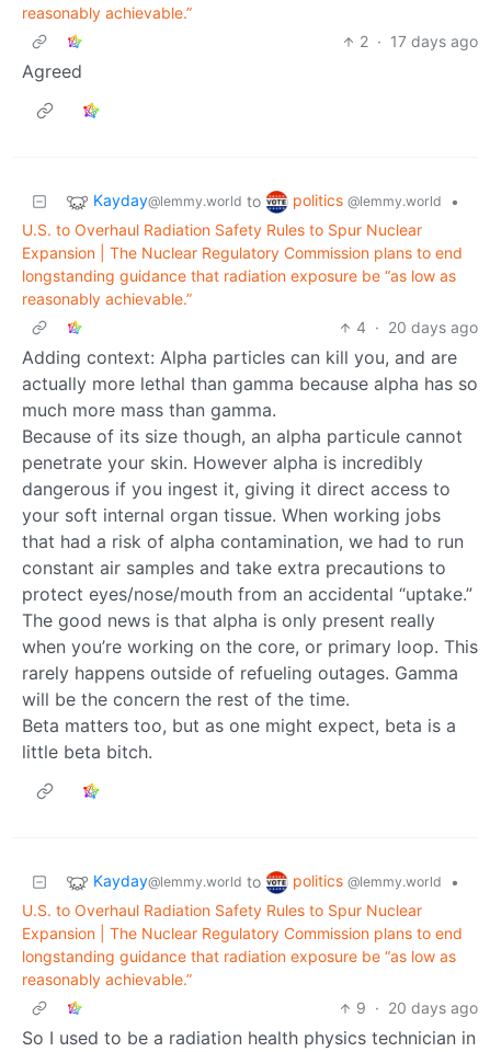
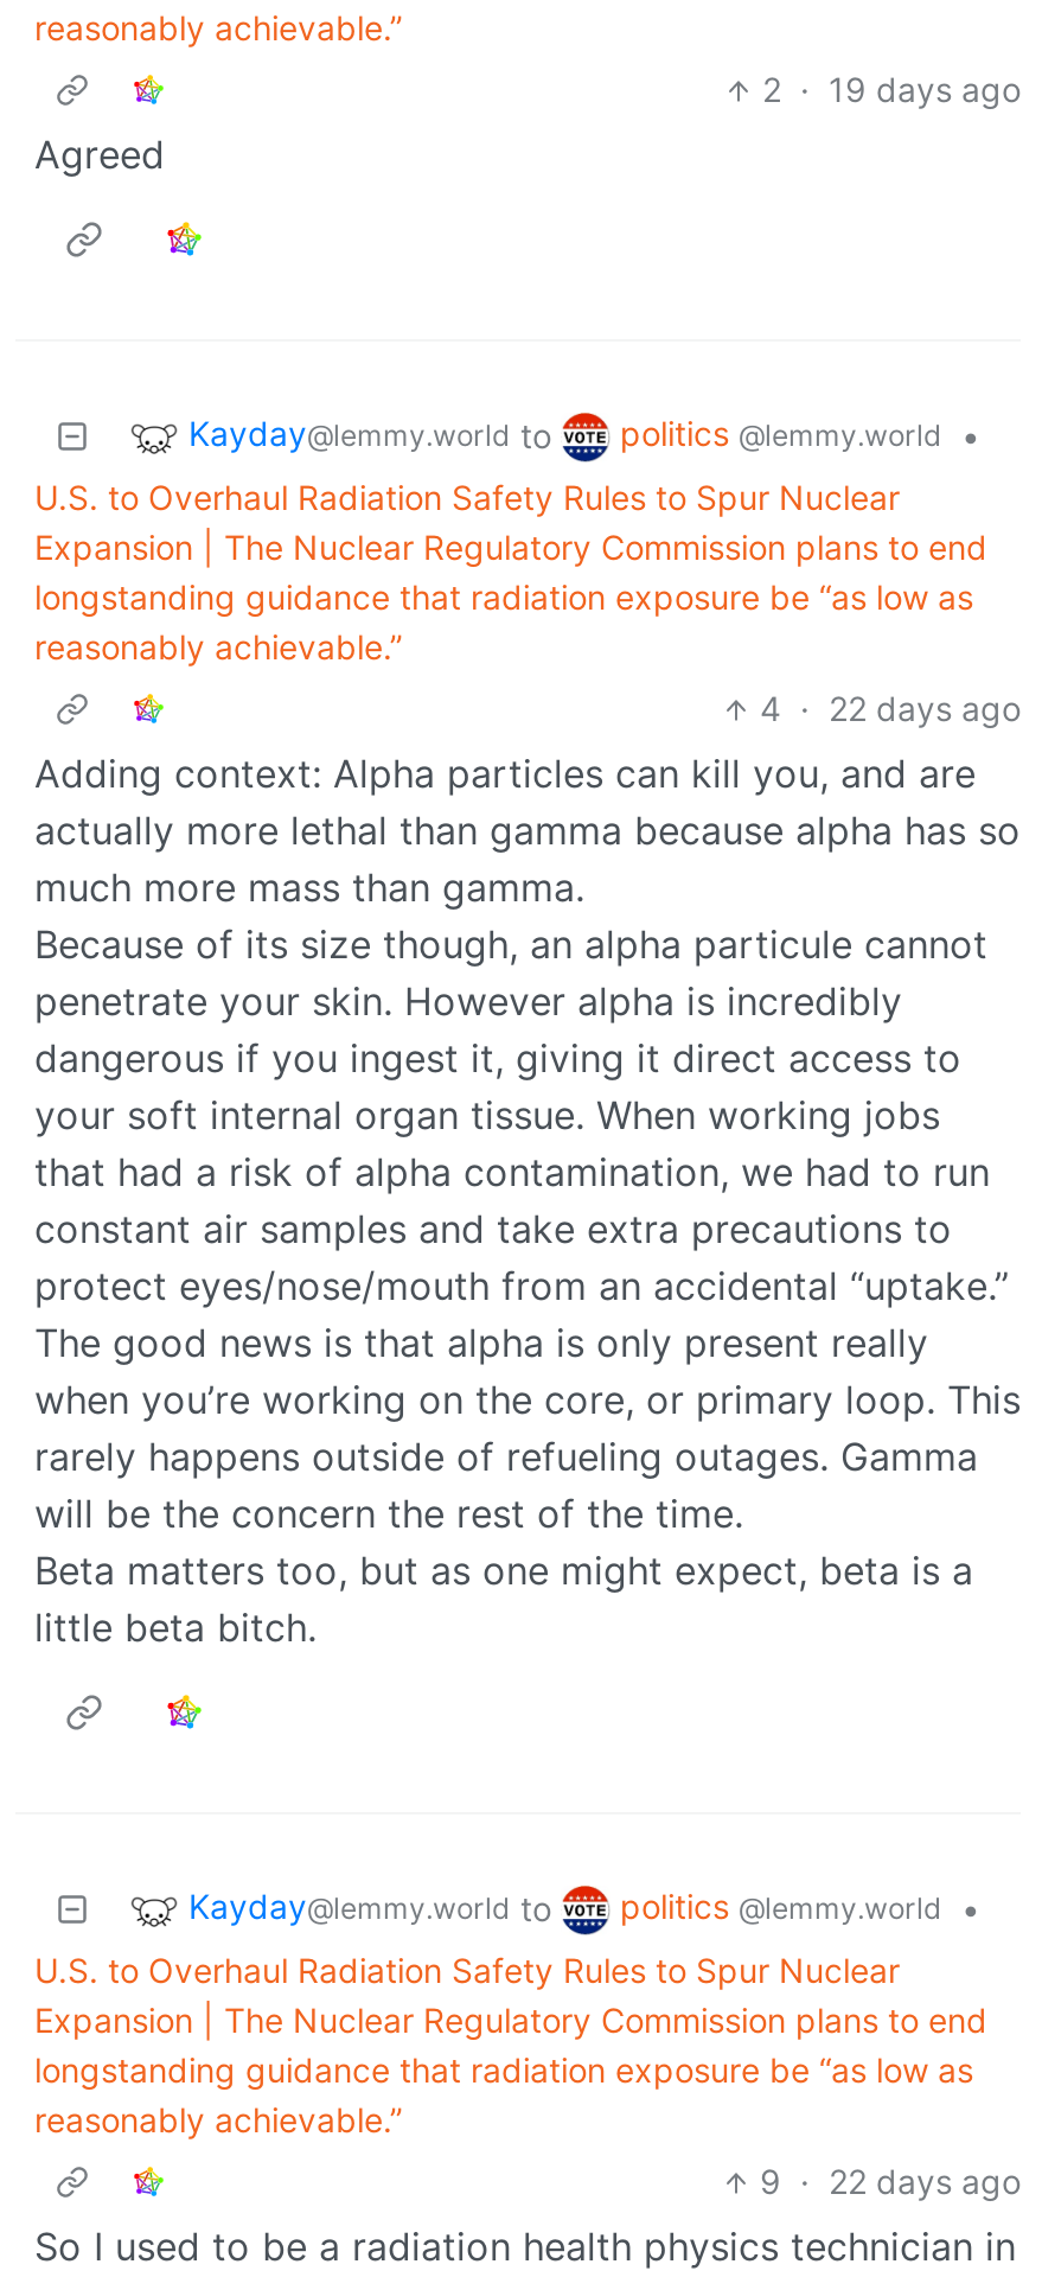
- 2 · 17 days ago
+ 2 · 19 days ago

- 4 · 20 days ago
+ 4 · 22 days ago

- 9 · 20 days ago
+ 9 · 22 days ago
